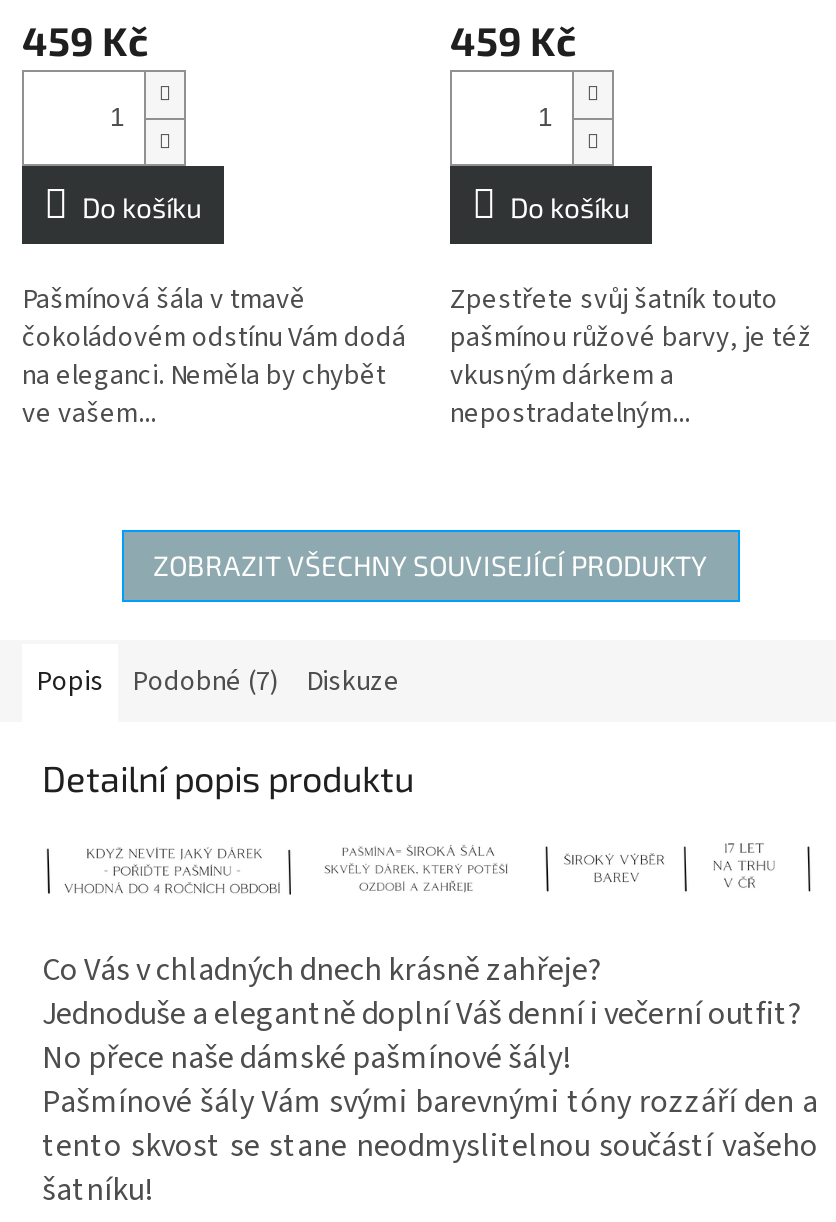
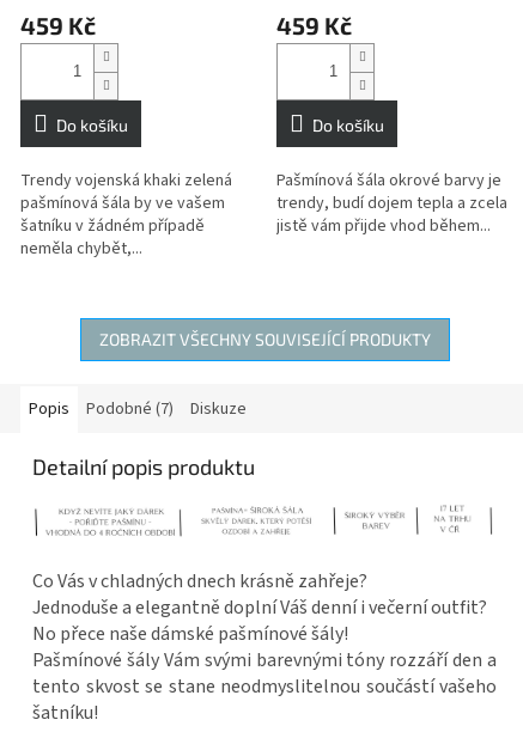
- Pašmínová šála v tmavě
- čokoládovém odstínu Vám dodá
- na eleganci. Neměla by chybět
- ve vašem...
+ Trendy vojenská khaki zelená
+ pašmínová šála by ve vašem
+ šatníku v žádném případě
+ neměla chybět,...

- Zpestřete svůj šatník touto
- pašmínou růžové barvy, je též
- vkusným dárkem a
- nepostradatelným...
+ Pašmínová šála okrové barvy je
+ trendy, budí dojem tepla a zcela
+ jistě vám přijde vhod během...
